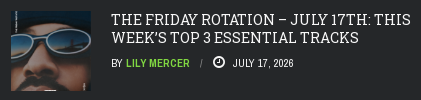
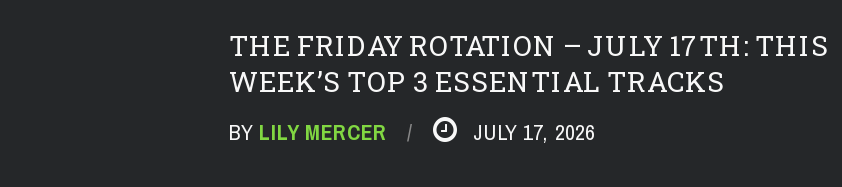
- [image]
